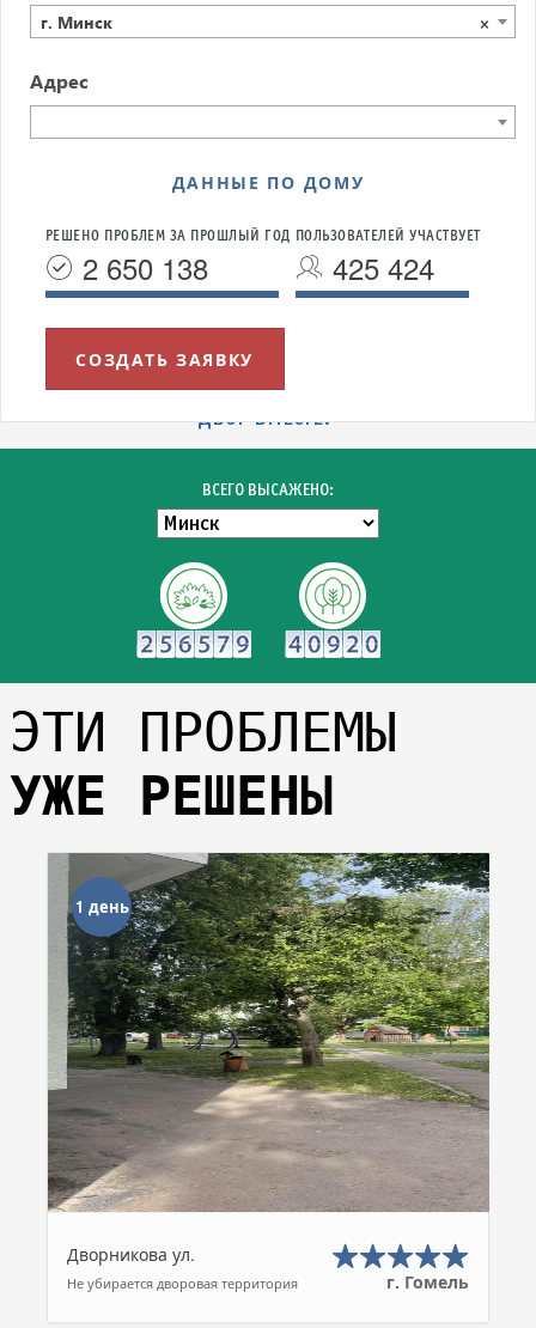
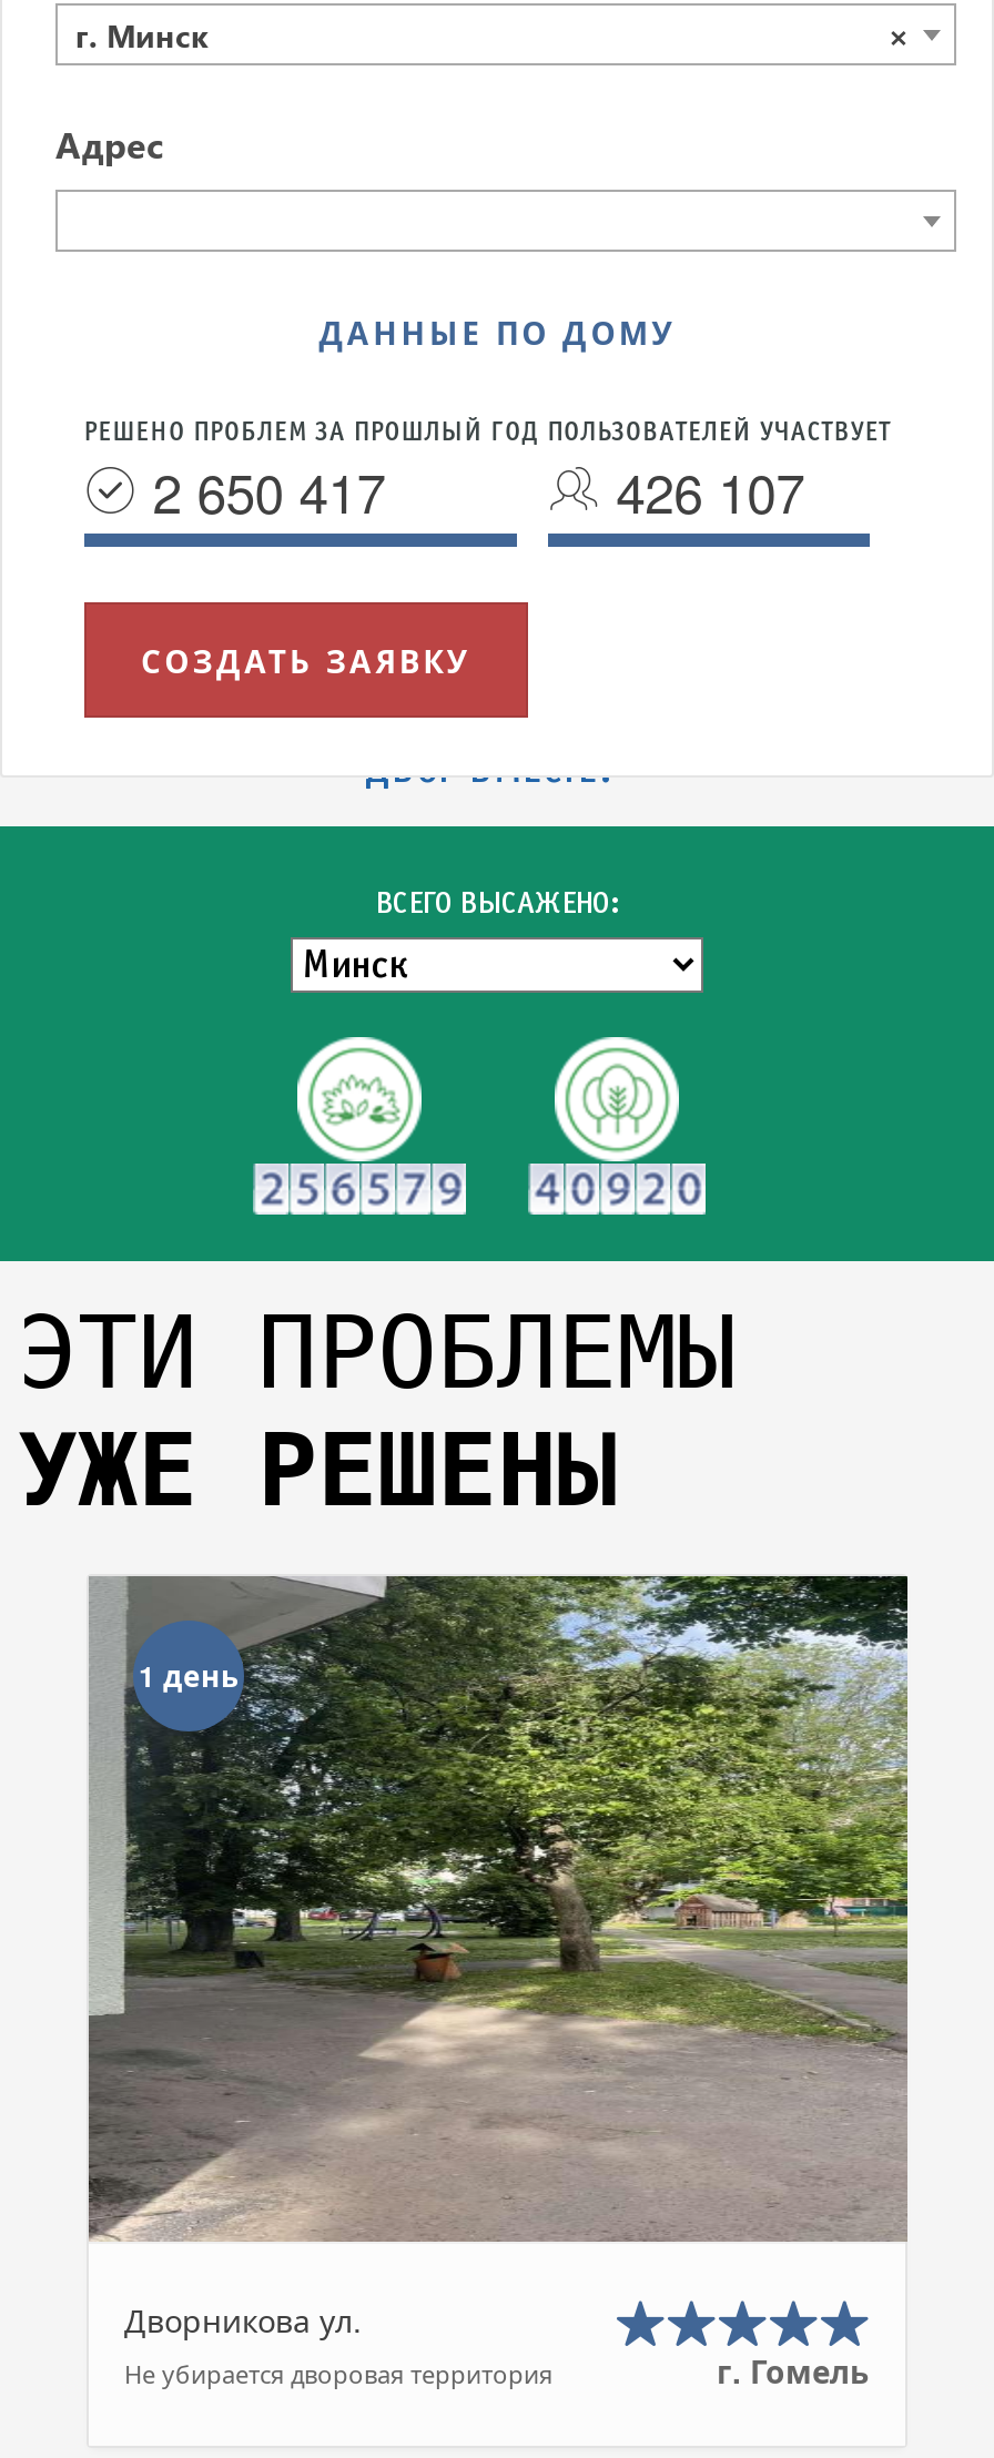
- 2 650 138
+ 2 650 417

- 425 424
+ 426 107
